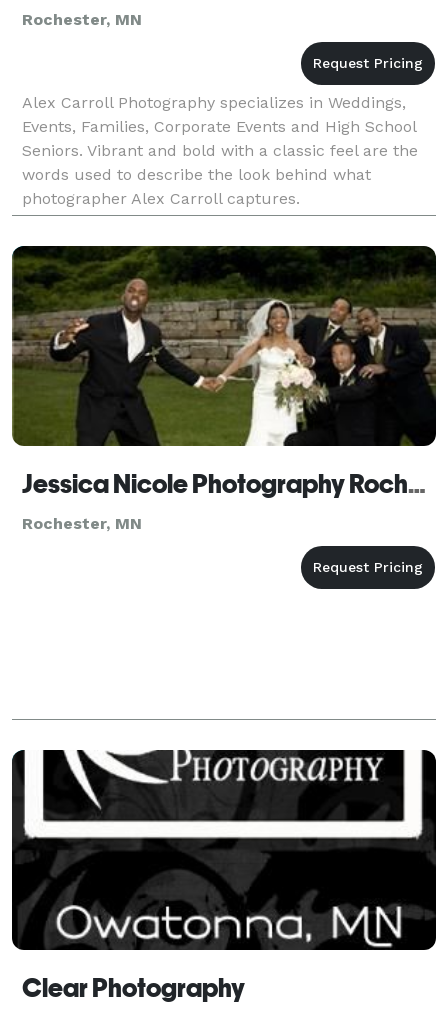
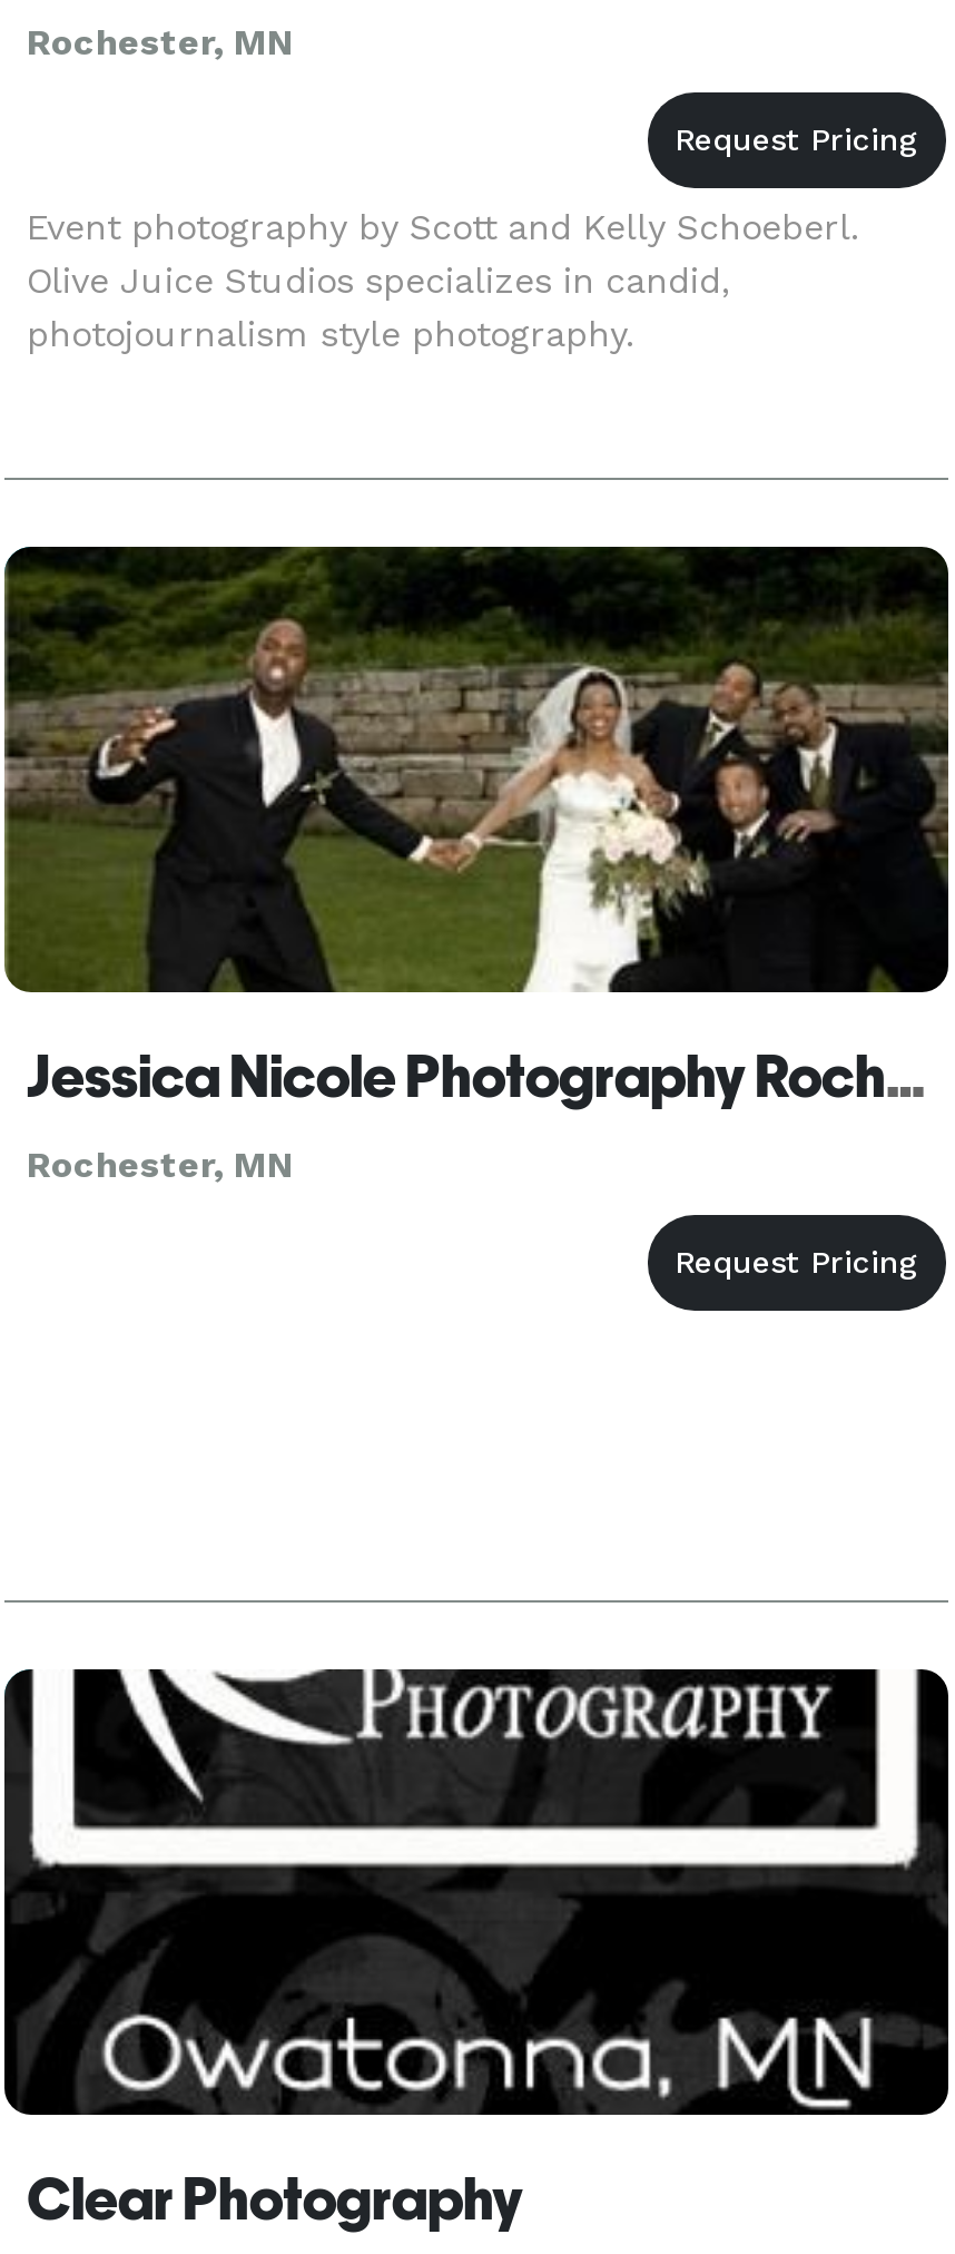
- Alex Carroll Photography specializes in Weddings,
- Events, Families, Corporate Events and High School
- Seniors. Vibrant and bold with a classic feel are the
- words used to describe the look behind what
- photographer Alex Carroll captures.
+ Event photography by Scott and Kelly Schoeberl.
+ Olive Juice Studios specializes in candid,
+ photojournalism style photography.
